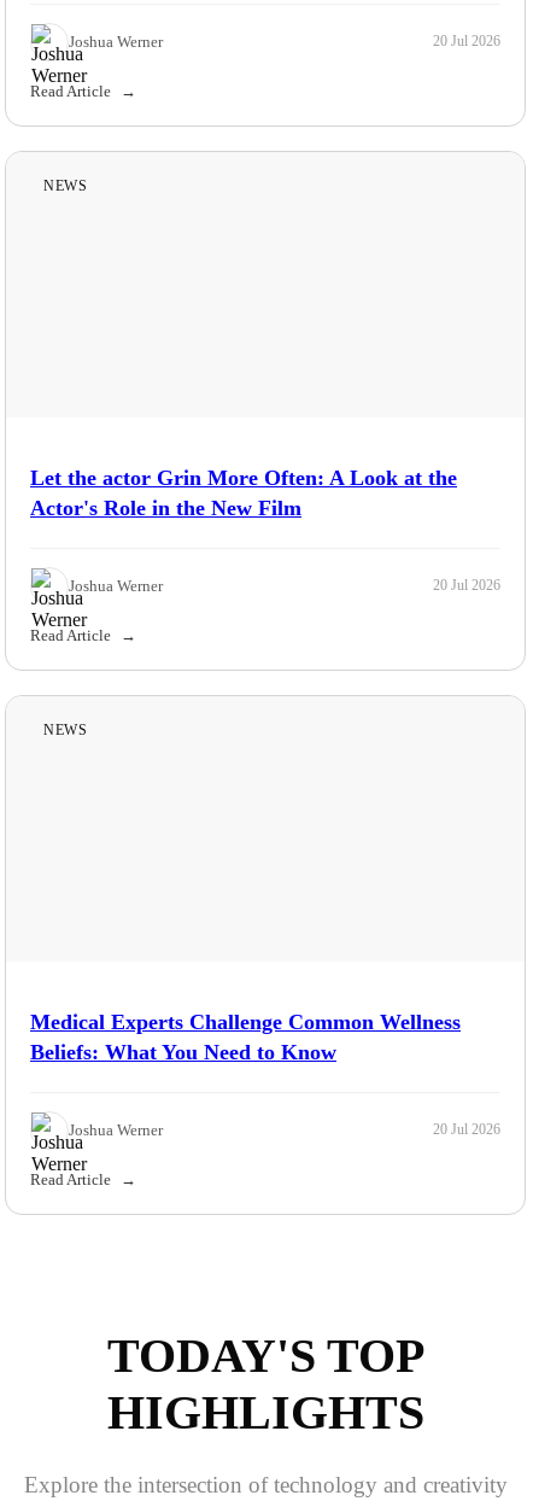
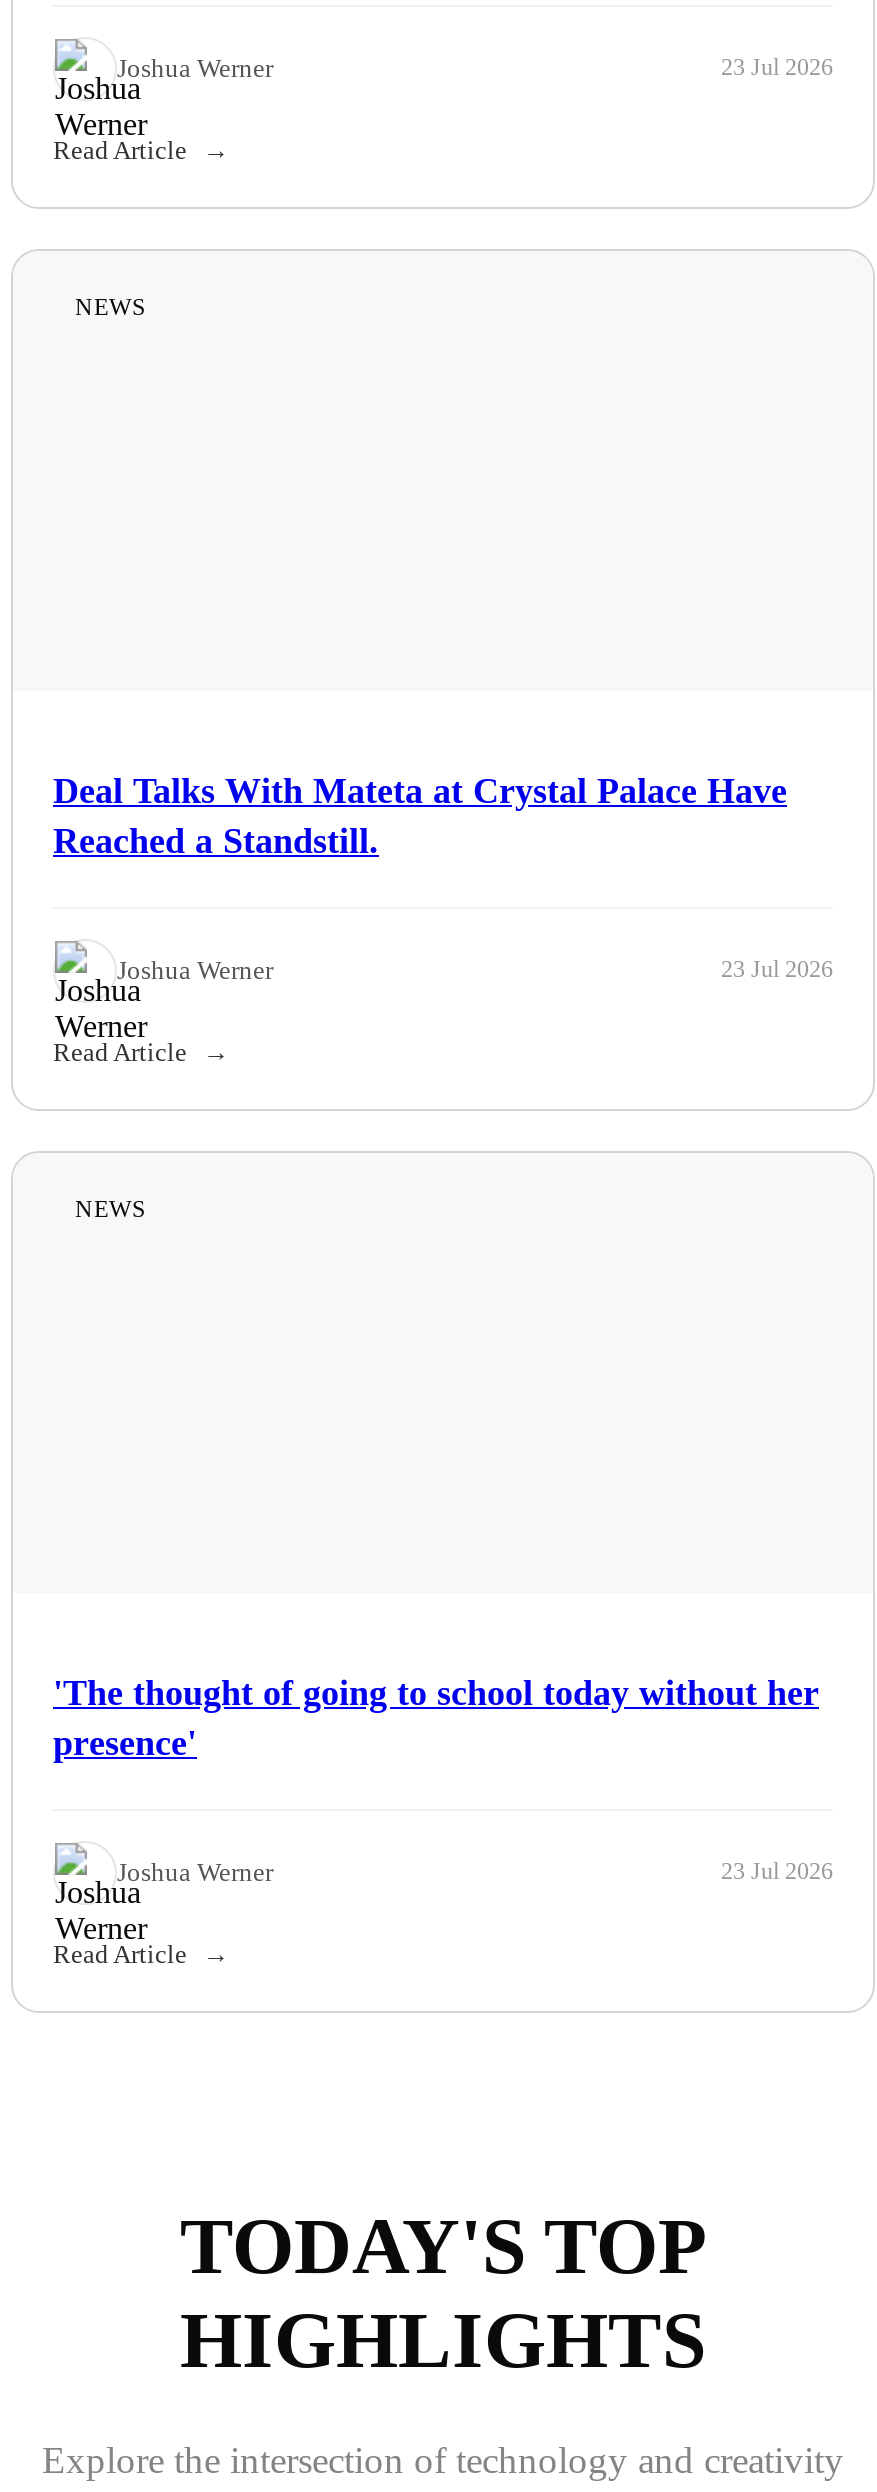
- 20 Jul 2026
+ 23 Jul 2026

- Let the actor Grin More Often: A Look at the
- Actor's Role in the New Film
+ Deal Talks With Mateta at Crystal Palace Have
+ Reached a Standstill.

- 20 Jul 2026
+ 23 Jul 2026

- Medical Experts Challenge Common Wellness
- Beliefs: What You Need to Know
+ 'The thought of going to school today without her
+ presence'

- 20 Jul 2026
+ 23 Jul 2026
